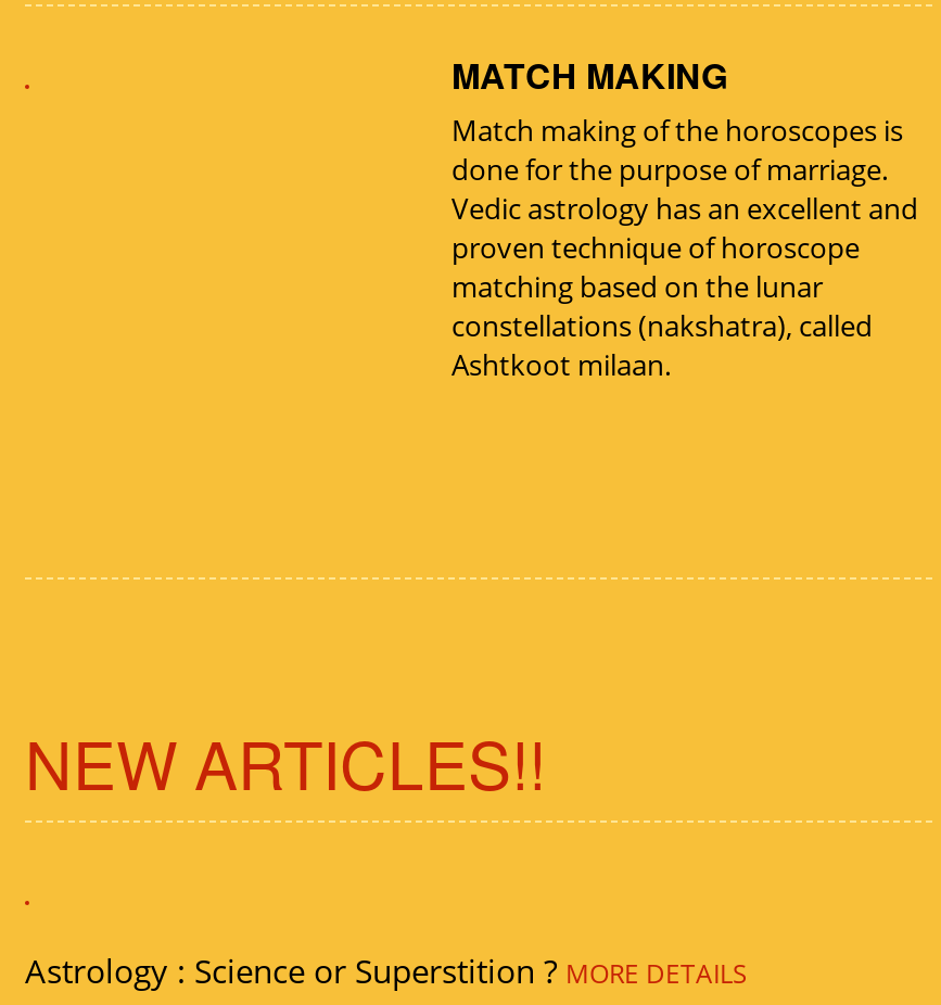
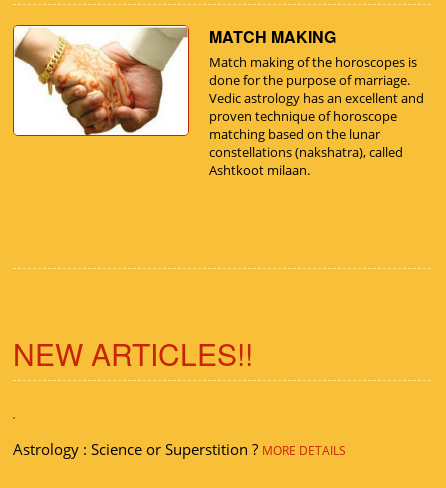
+ [image]
